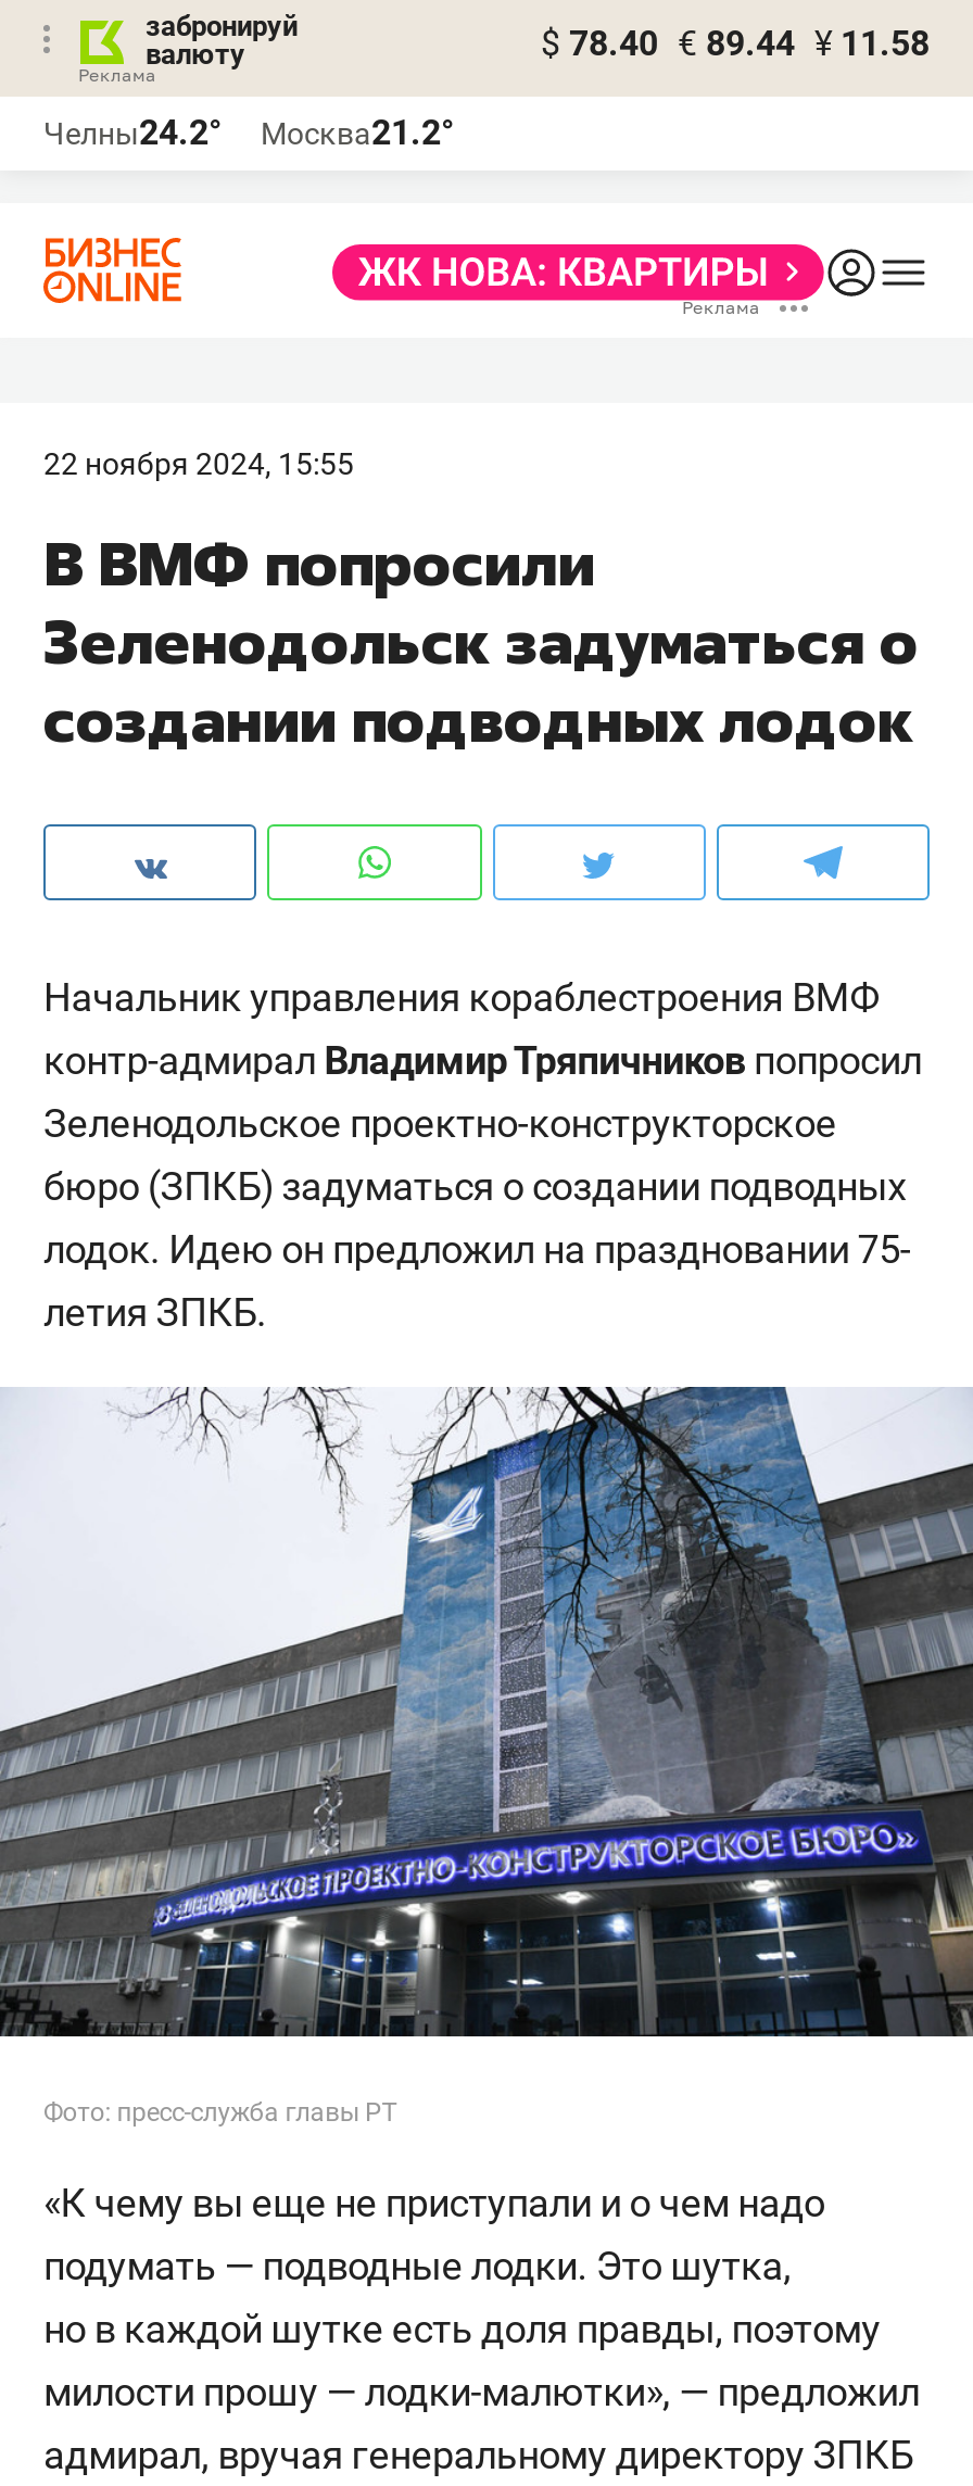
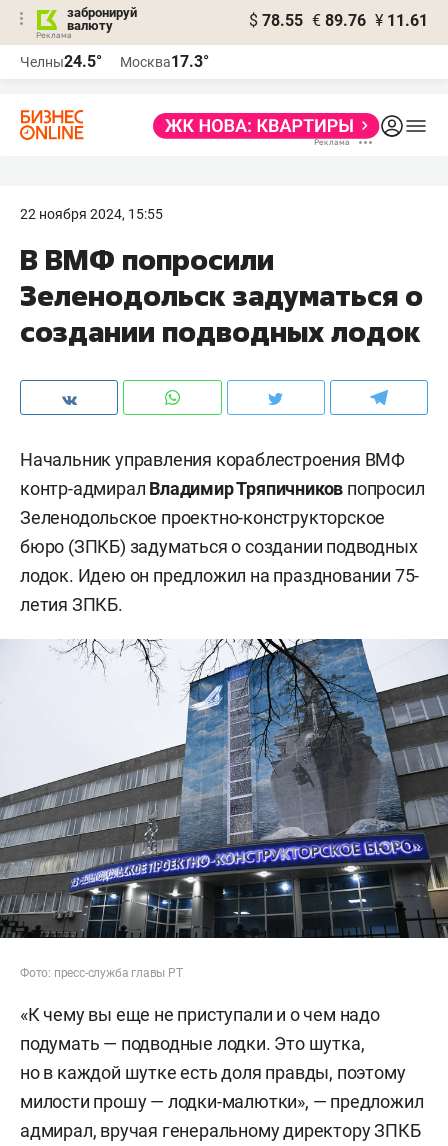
- $ 78.40 € 89.44 ¥ 11.58
+ $ 78.55 € 89.76 ¥ 11.61

- Челны24.2°
+ Челны24.5°

- Москва21.2°
+ Москва17.3°
